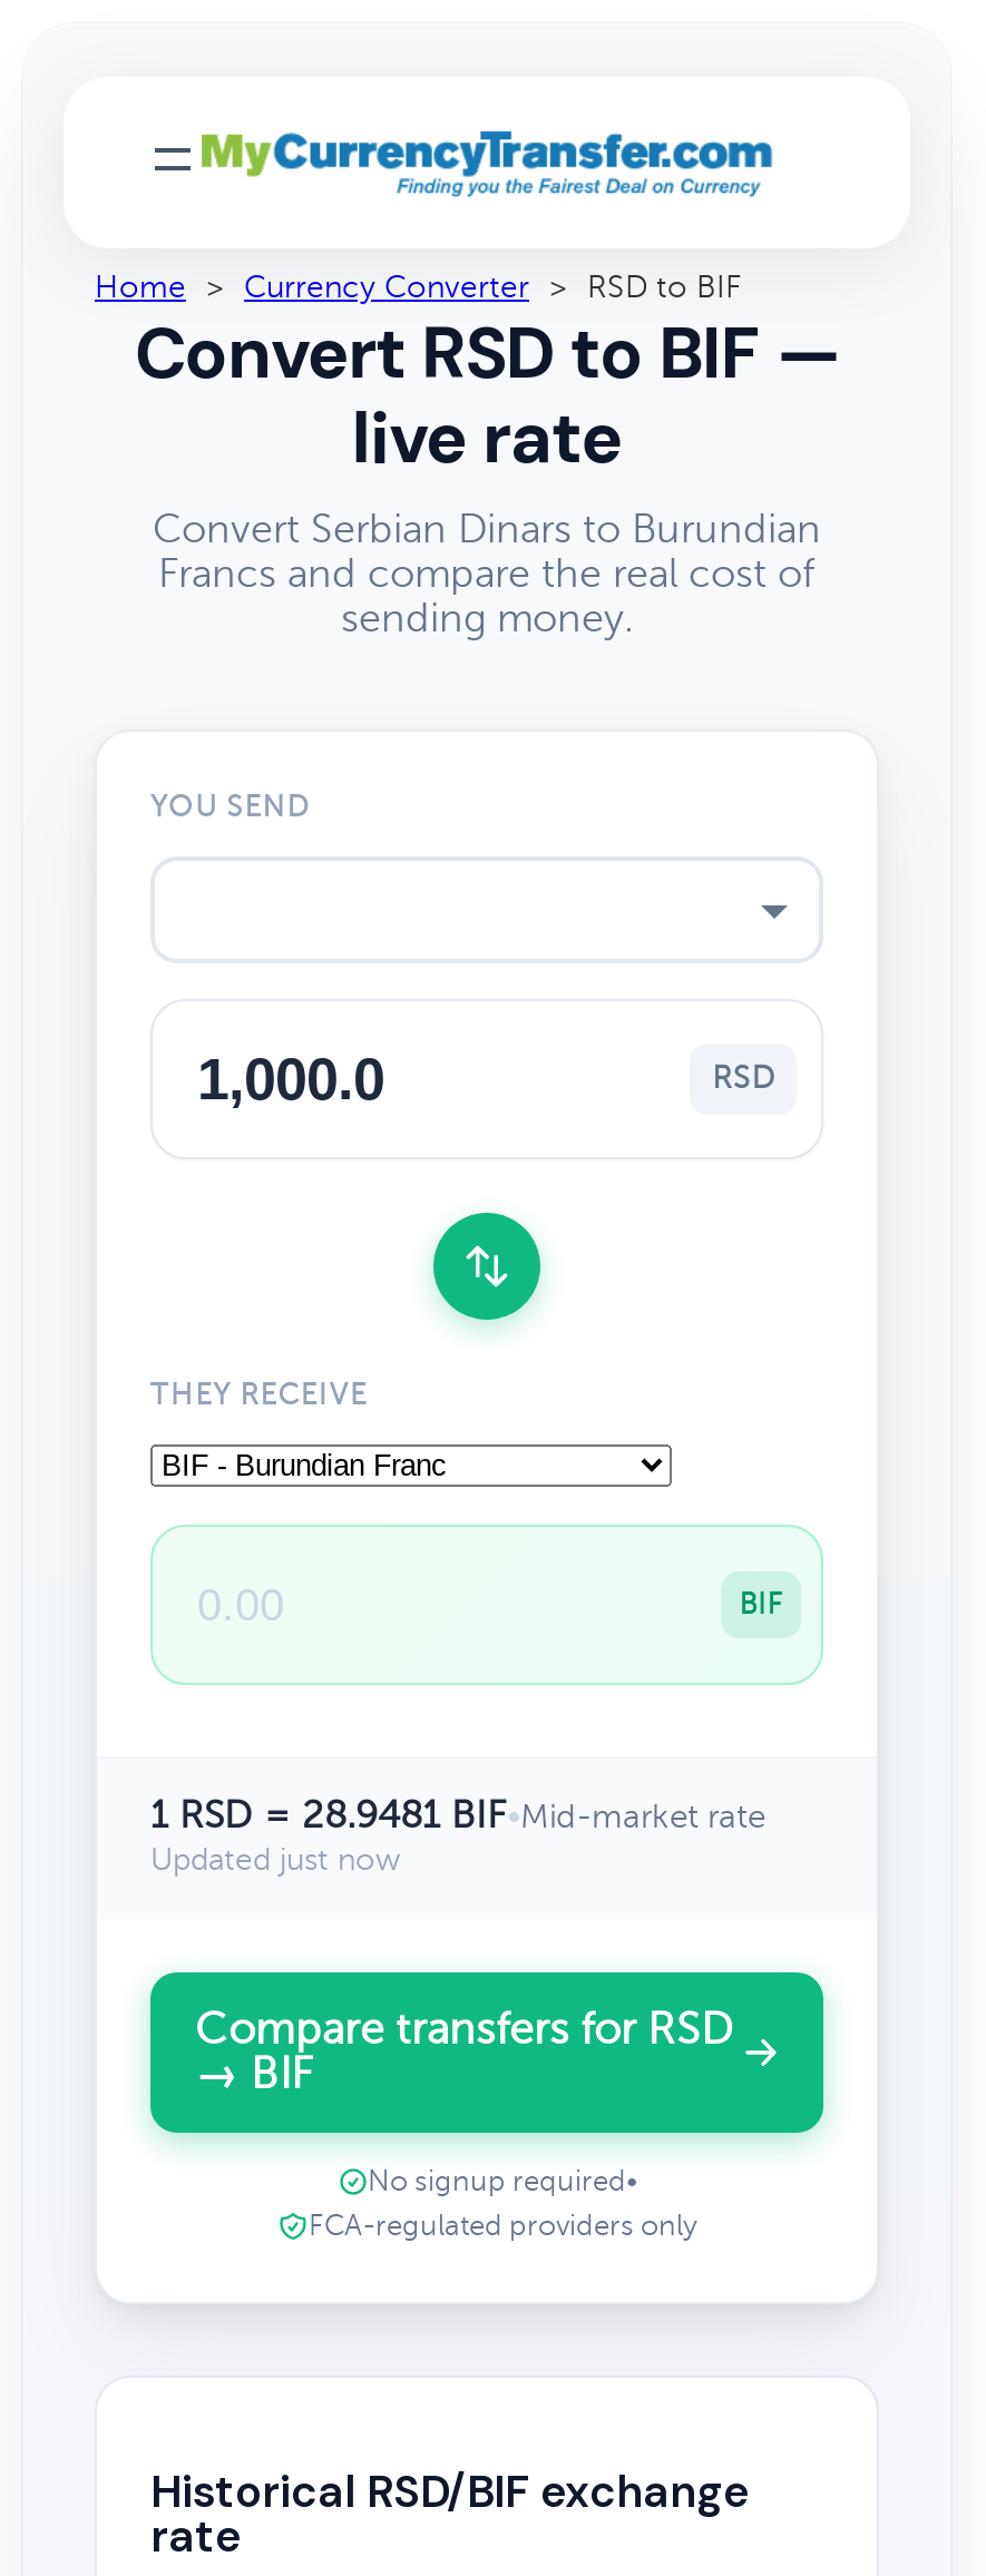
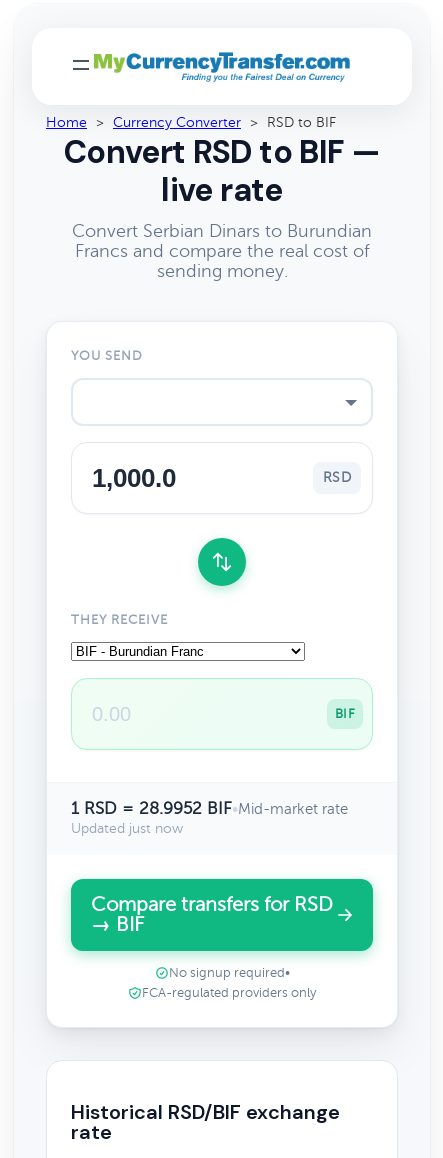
- 1 RSD = 28.9481 BIF • Mid-market rate
+ 1 RSD = 28.9952 BIF • Mid-market rate
